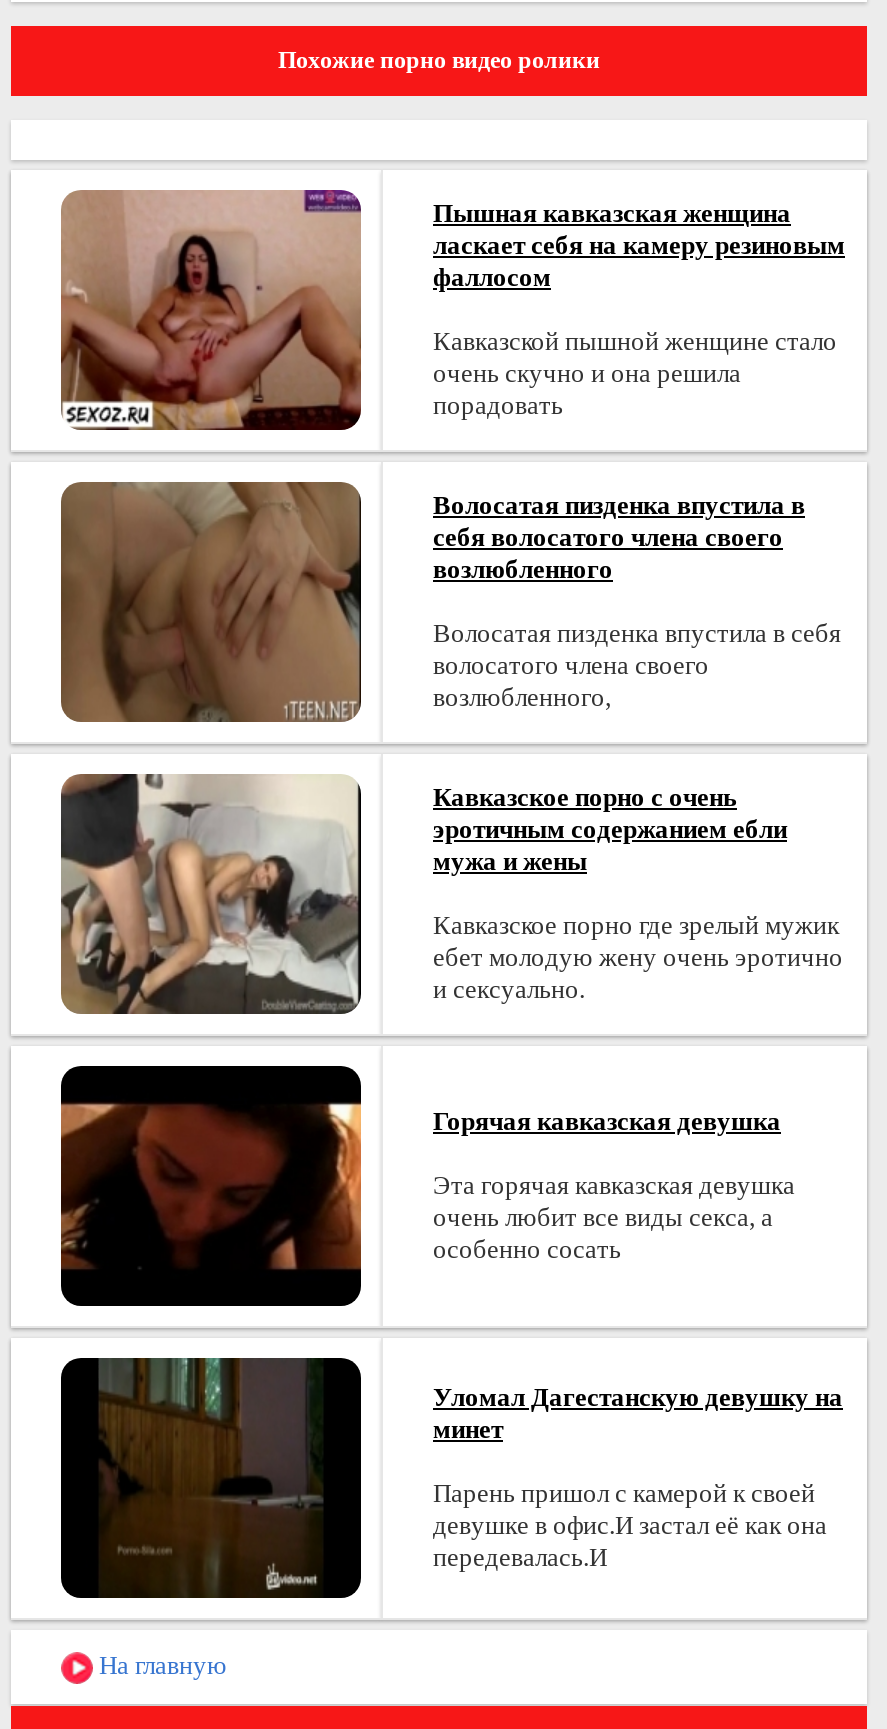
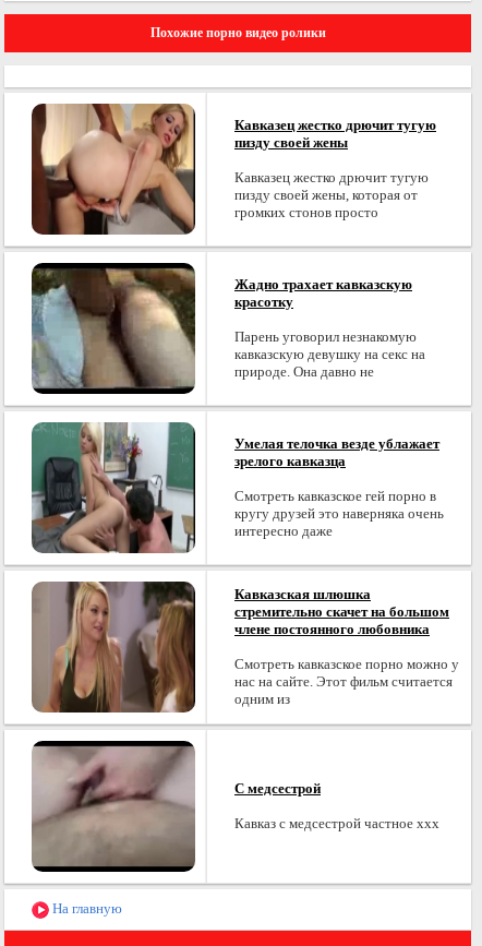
- [image]
- Пышная кавказская женщина
- ласкает себя на камеру резиновым
- фаллосом
+ [image]
+ Кавказец жестко дрючит тугую
+ пизду своей жены

- Кавказской пышной женщине стало
- очень скучно и она решила
- порадовать
+ Кавказец жестко дрючит тугую
+ пизду своей жены, которая от
+ громких стонов просто

- [image]
- Волосатая пизденка впустила в
- себя волосатого члена своего
- возлюбленного
+ [image]
+ Жадно трахает кавказскую
+ красотку

- Волосатая пизденка впустила в себя
- волосатого члена своего
- возлюбленного,
+ Парень уговорил незнакомую
+ кавказскую девушку на секс на
+ природе. Она давно не

- [image]
- Кавказское порно с очень
- эротичным содержанием ебли
- мужа и жены
+ [image]
+ Умелая телочка везде ублажает
+ зрелого кавказца

- Кавказское порно где зрелый мужик
- ебет молодую жену очень эротично
- и сексуально.
+ Смотреть кавказское гей порно в
+ кругу друзей это наверняка очень
+ интересно даже

- [image]
- Горячая кавказская девушка
+ [image]
+ Кавказская шлюшка
+ стремительно скачет на большом
+ члене постоянного любовника

- Эта горячая кавказская девушка
- очень любит все виды секса, а
- особенно сосать
+ Смотреть кавказское порно можно у
+ нас на сайте. Этот фильм считается
+ одним из

- [image]
- Уломал Дагестанскую девушку на
- минет
+ [image]
+ С медсестрой

- Парень пришол с камерой к своей
- девушке в офис.И застал её как она
- передевалась.И
+ Кавказ с медсестрой частное ххх
